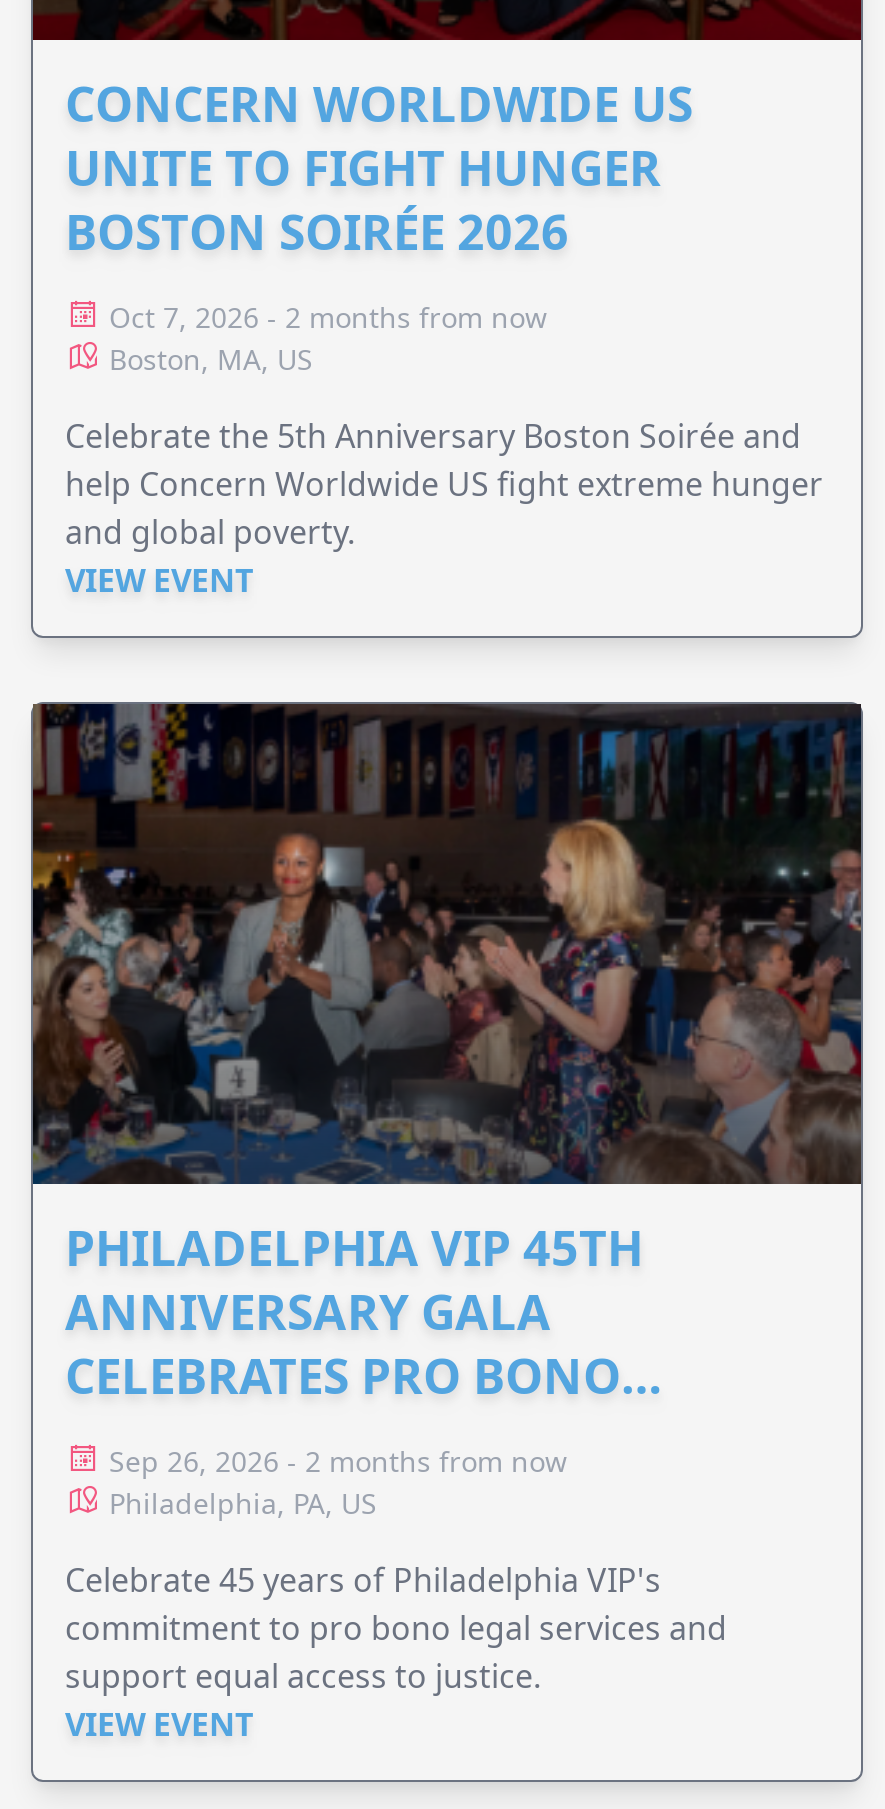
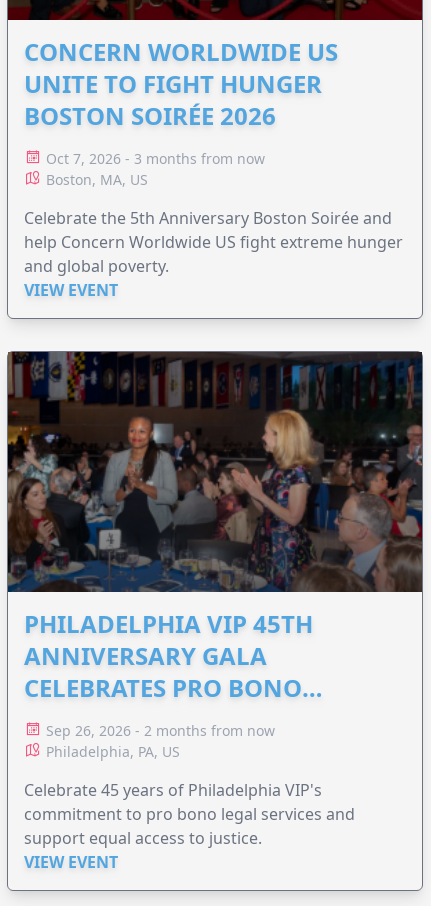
- Oct 7, 2026 - 2 months from now
+ Oct 7, 2026 - 3 months from now
